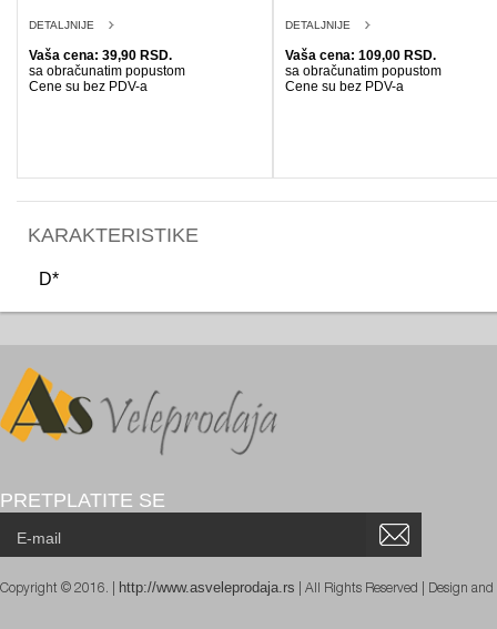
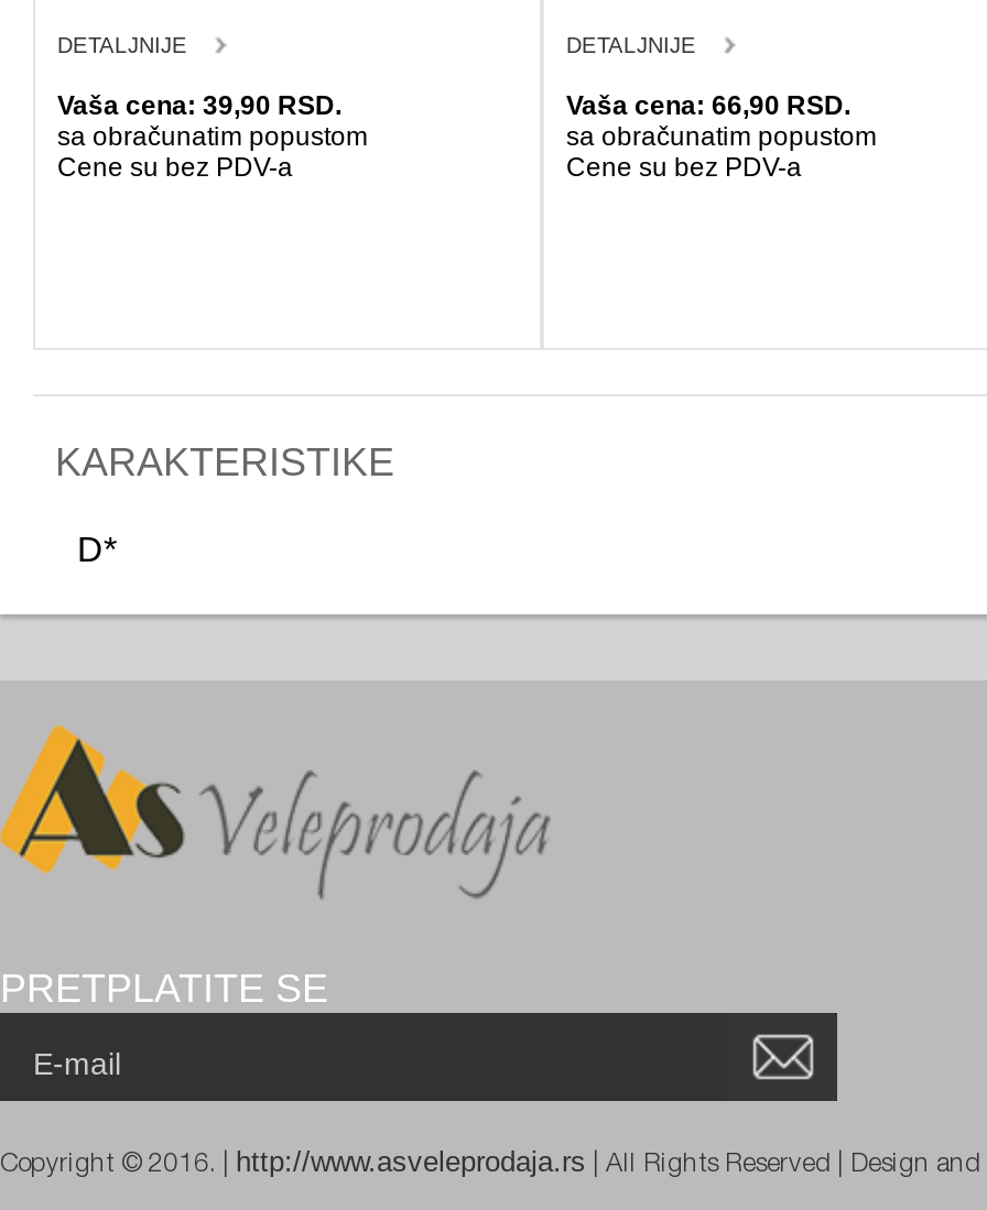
- Vaša cena: 109,00 RSD.
+ Vaša cena: 66,90 RSD.
